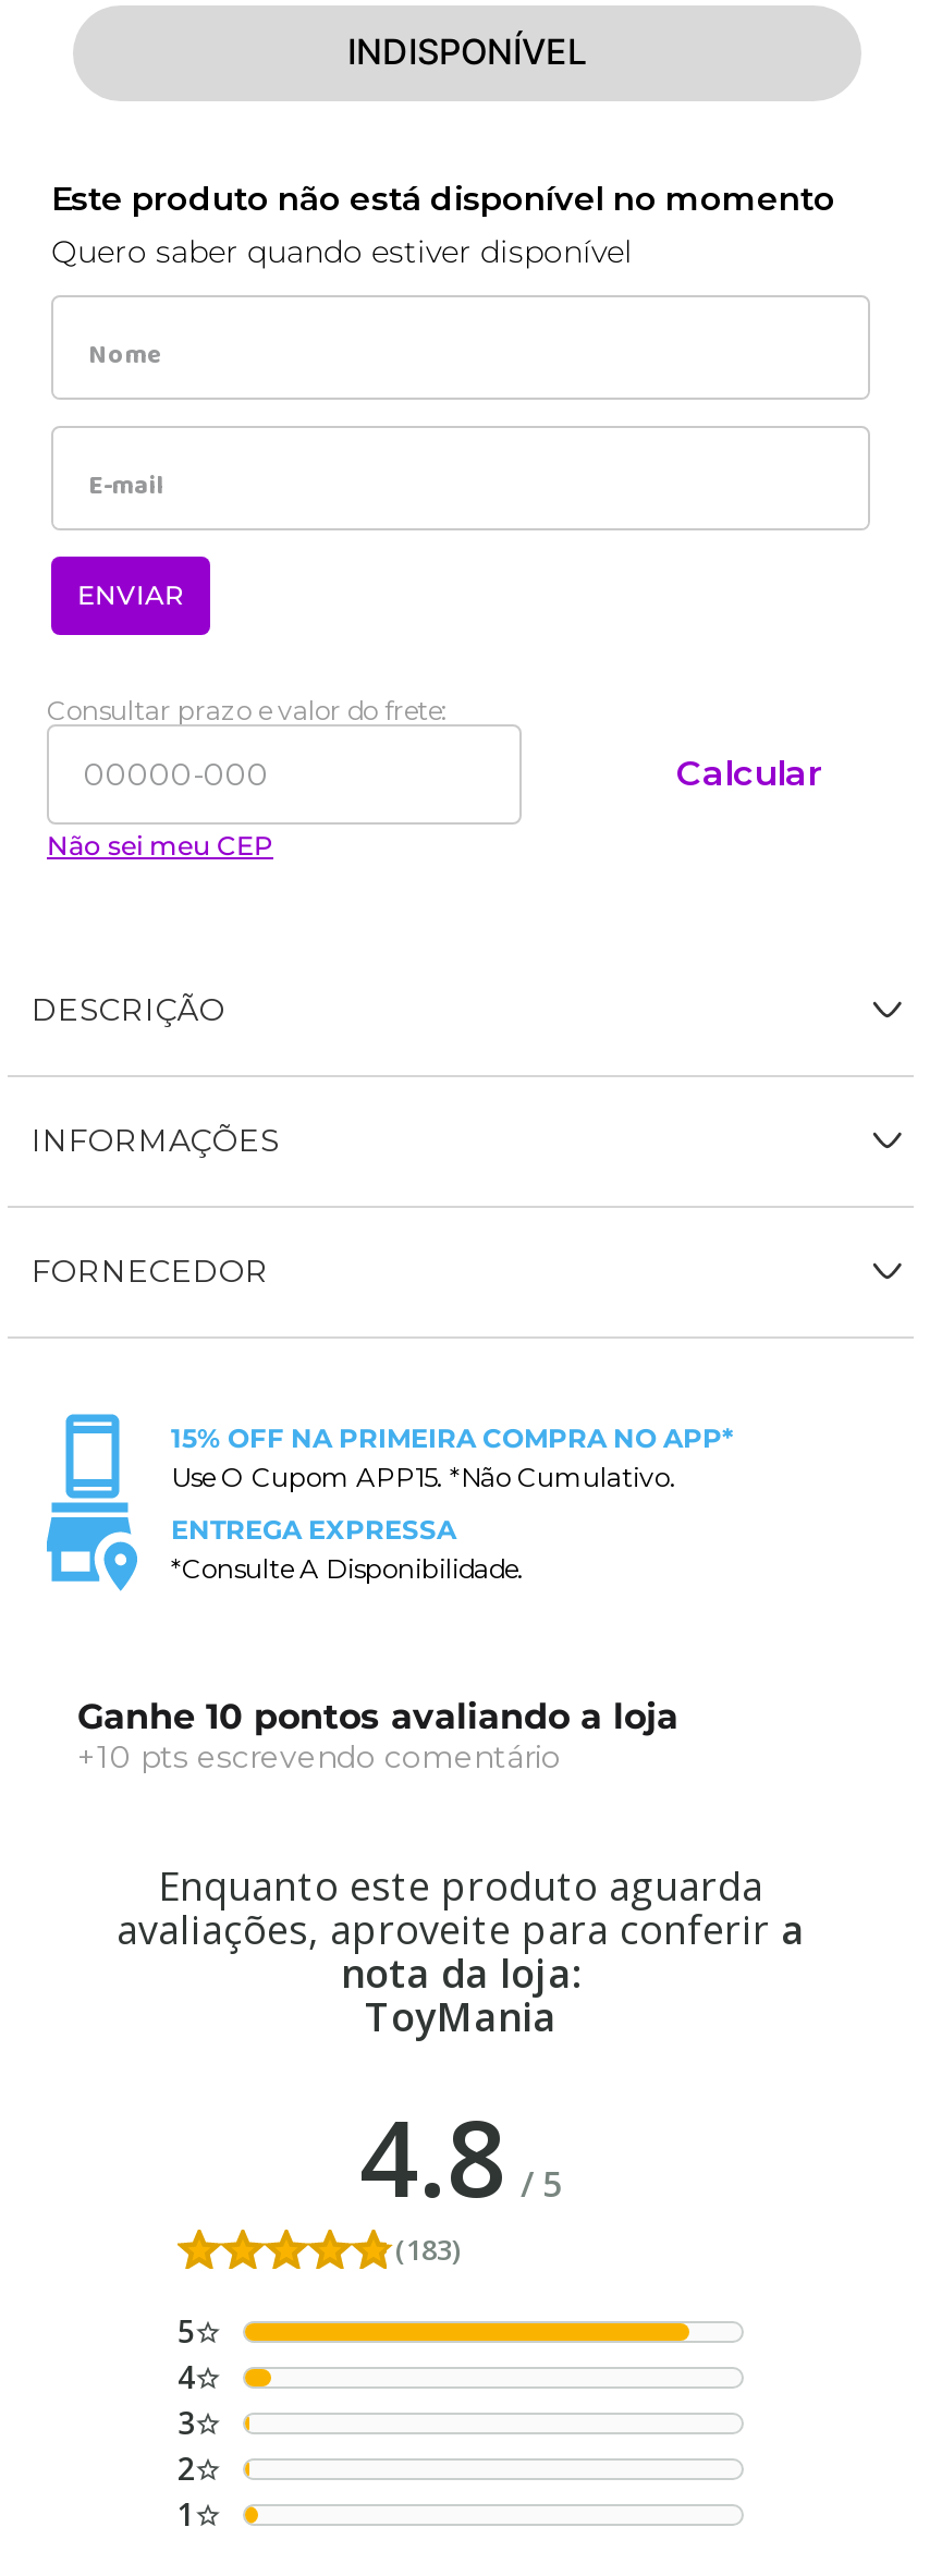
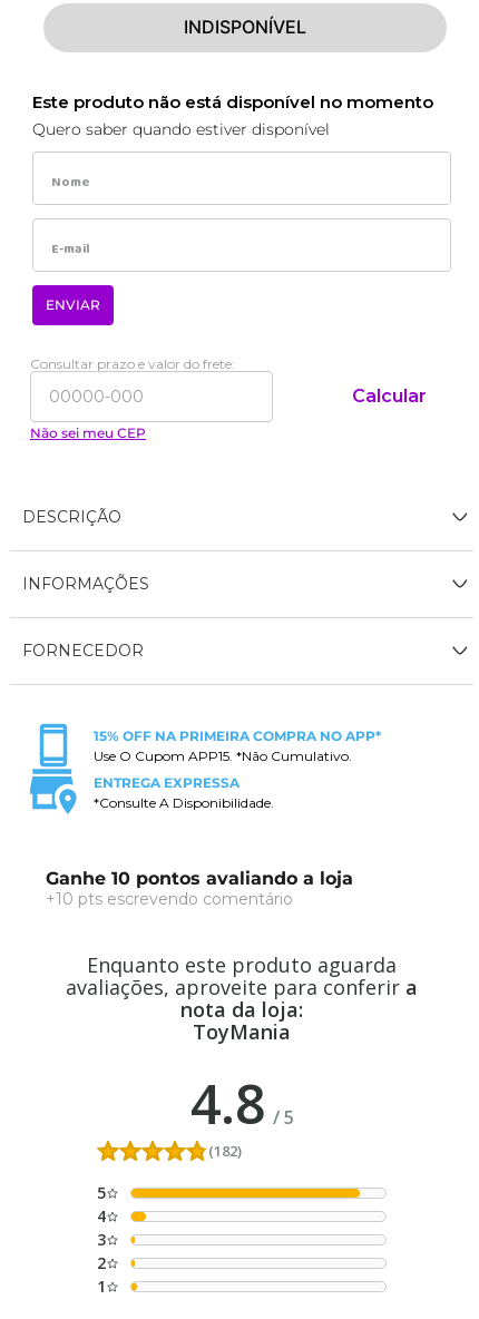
- (183)
+ (182)
